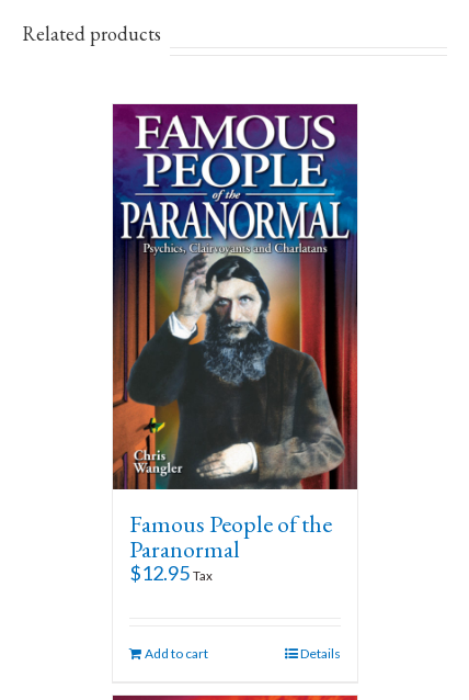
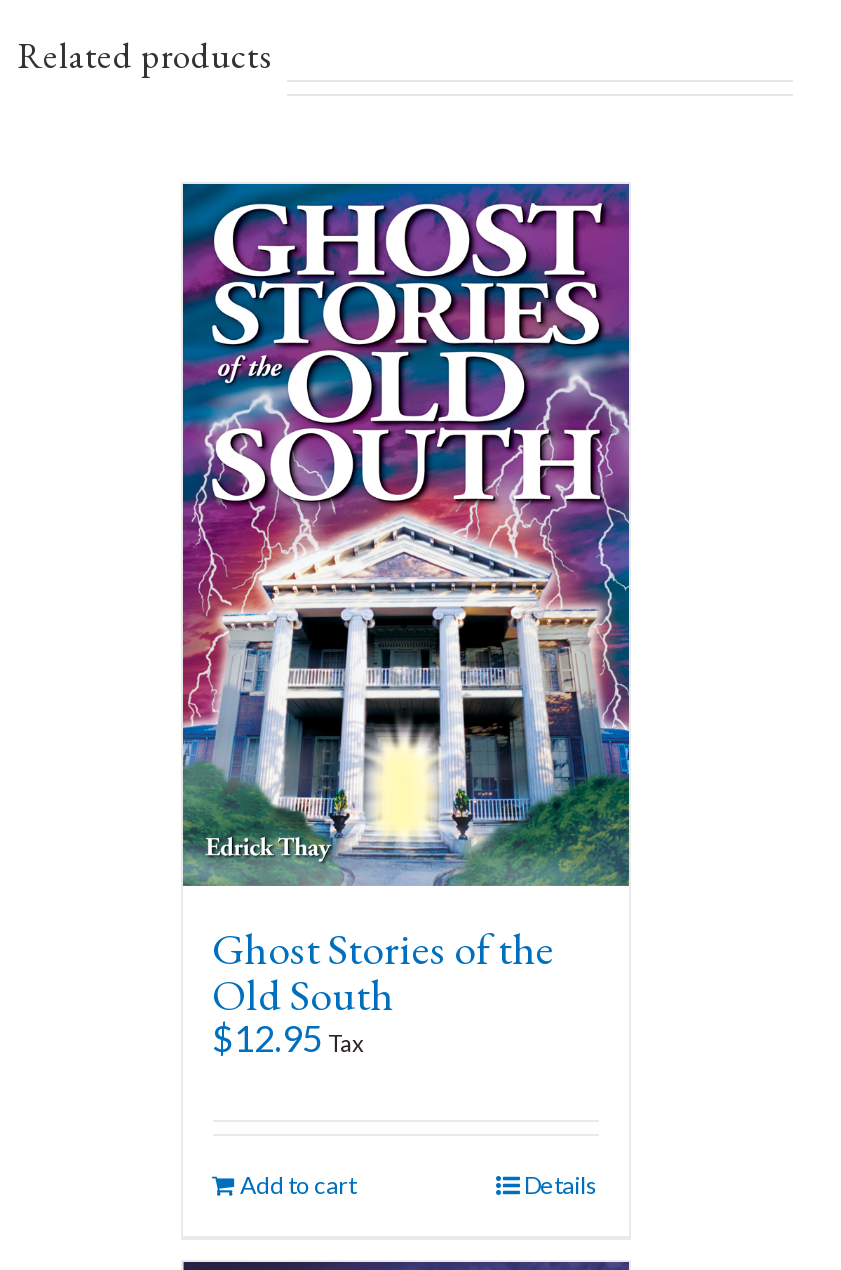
- [image]
- Famous People of the
- Paranormal
+ [image]
+ Ghost Stories of the
+ Old South
